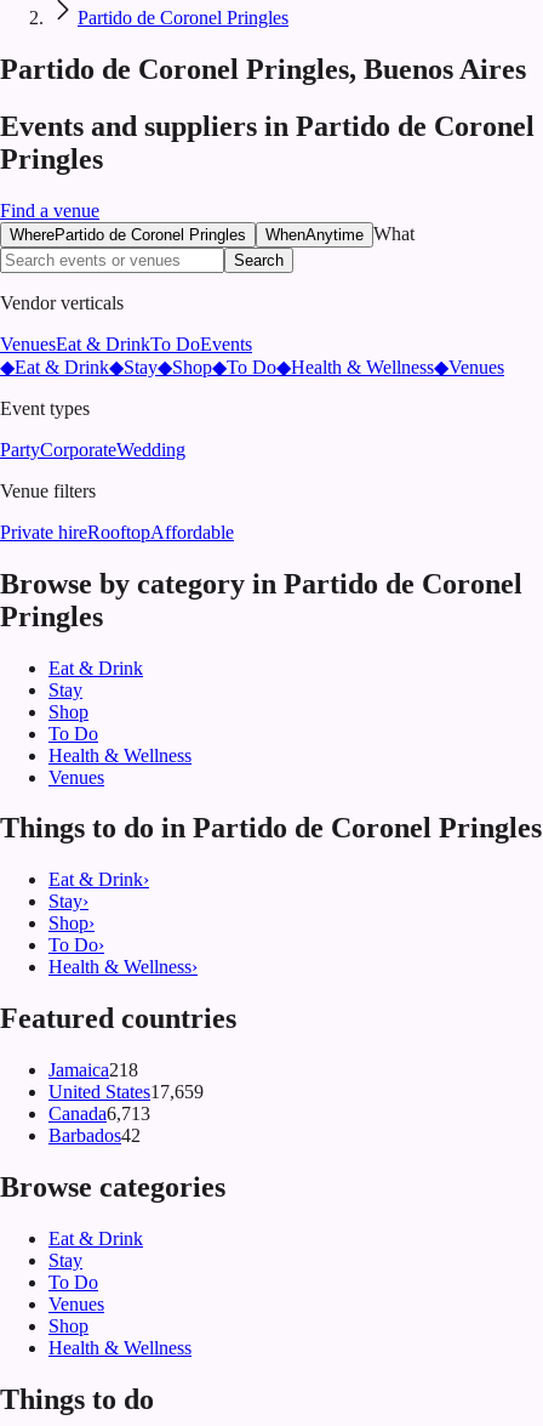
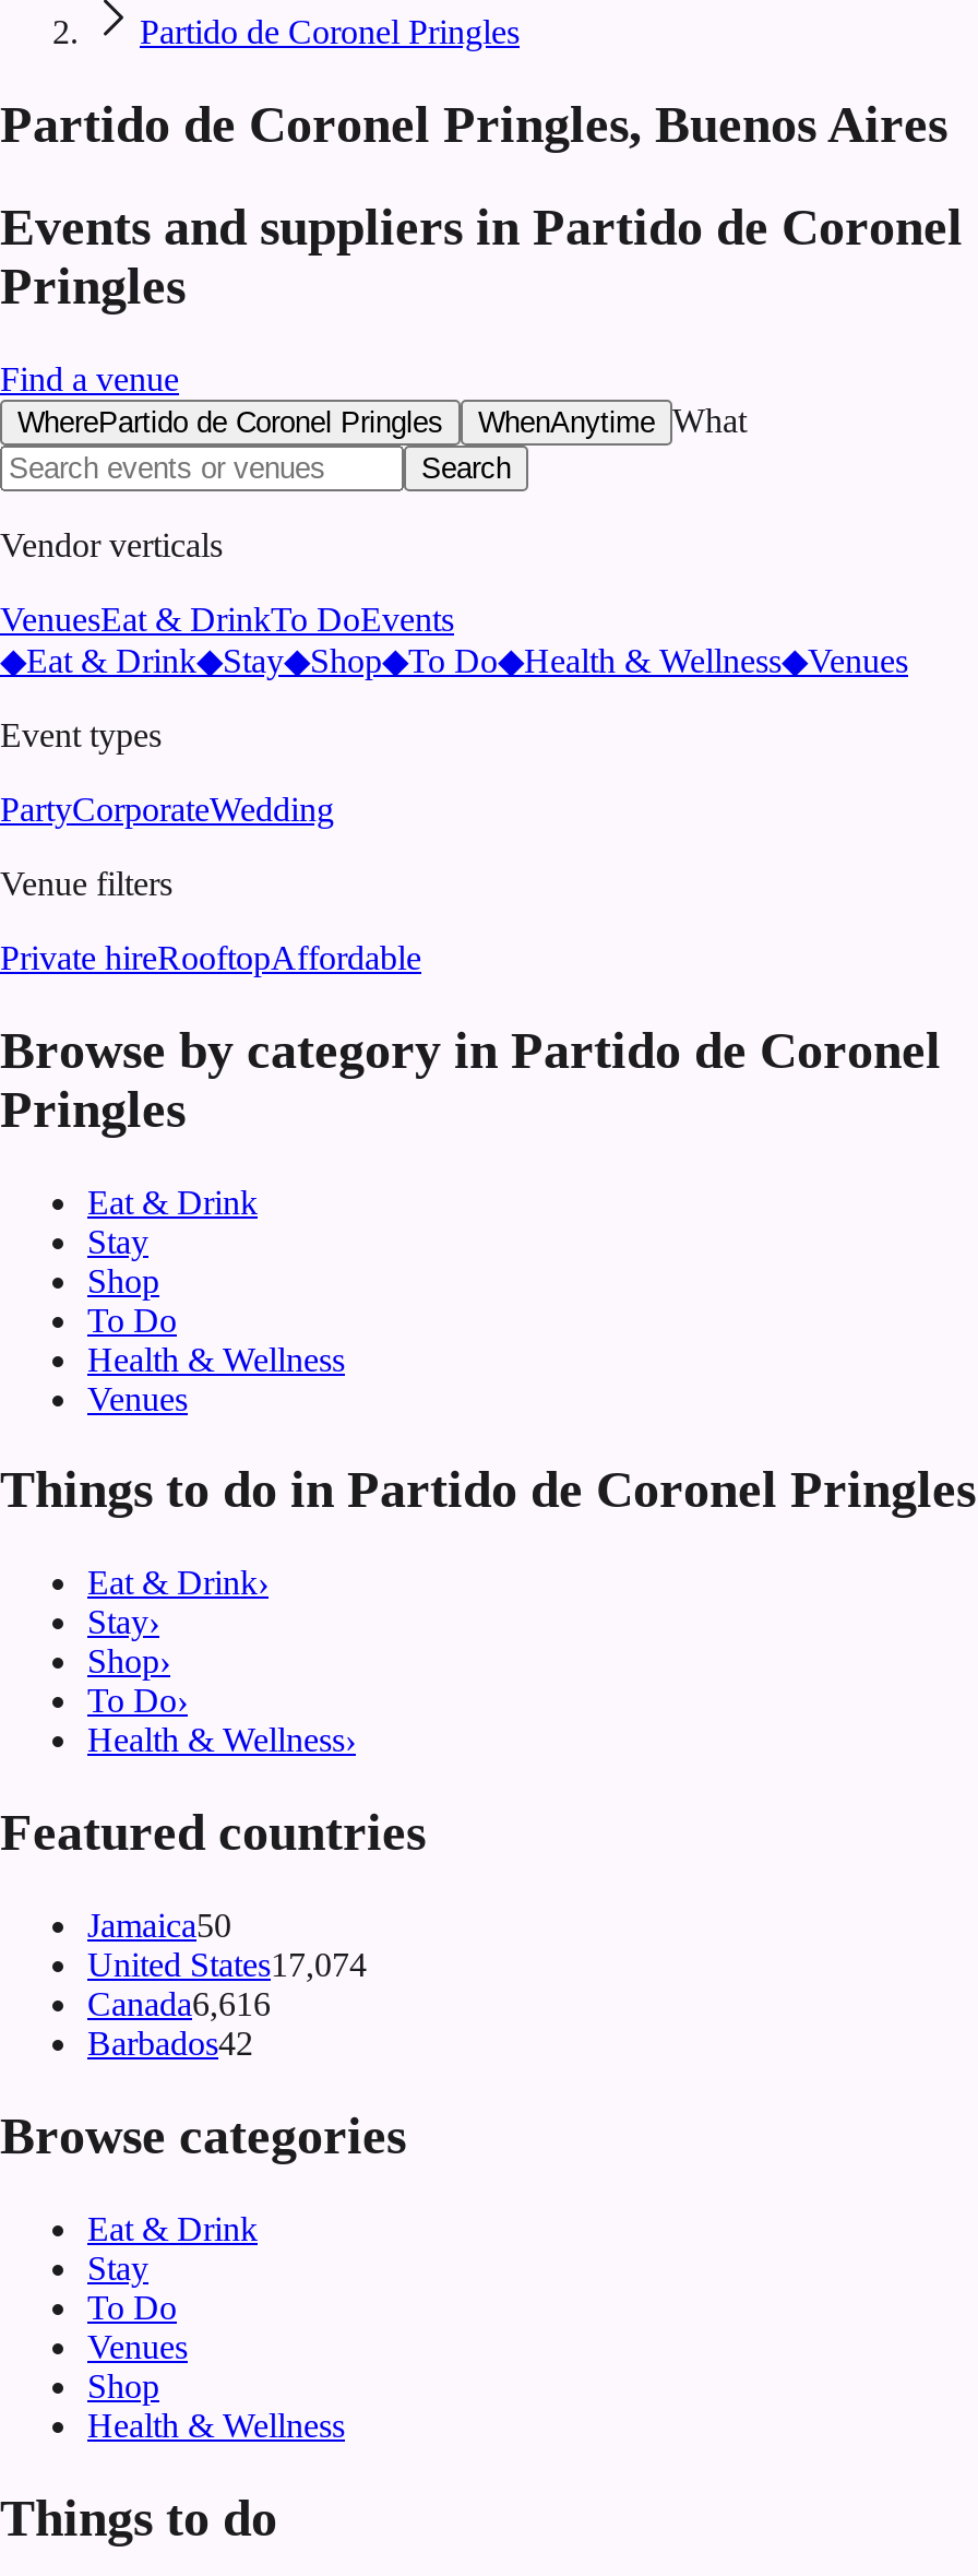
- Jamaica218
+ Jamaica50

- United States17,659
+ United States17,074

- Canada6,713
+ Canada6,616
